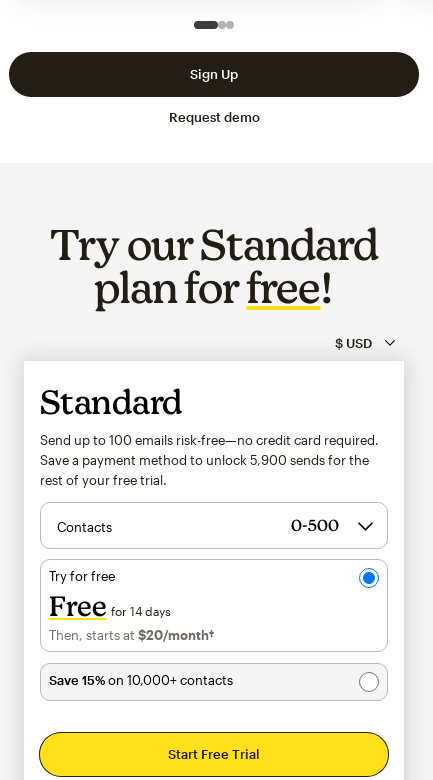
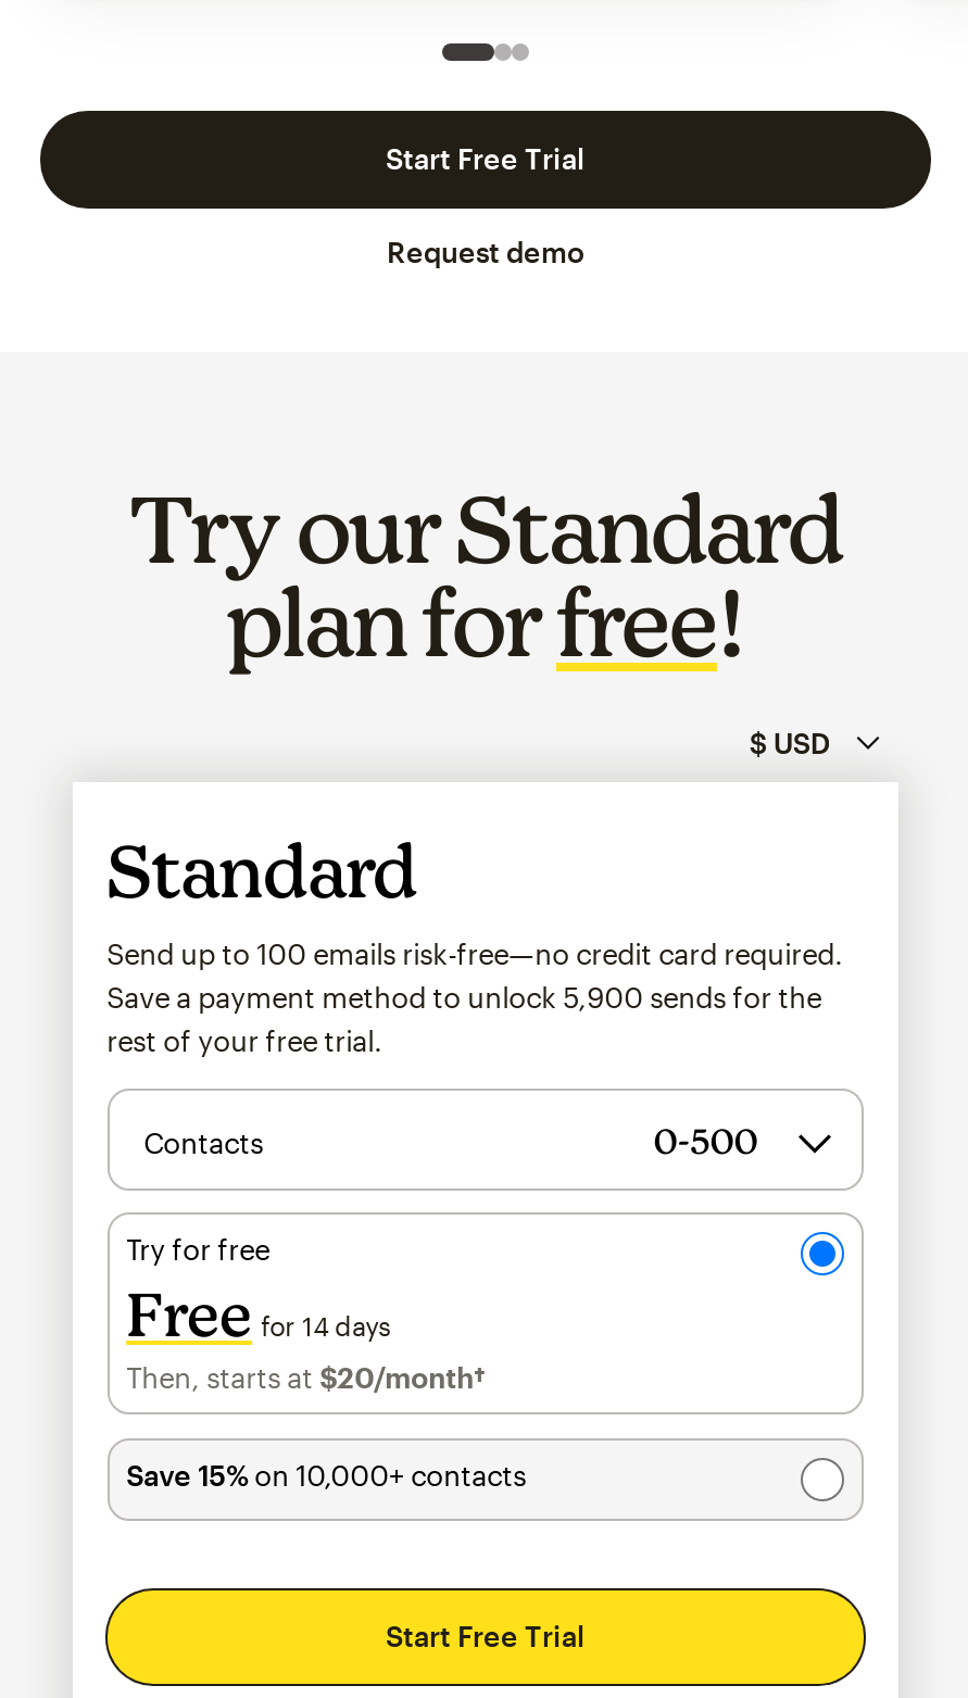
- Sign Up
+ Start Free Trial
